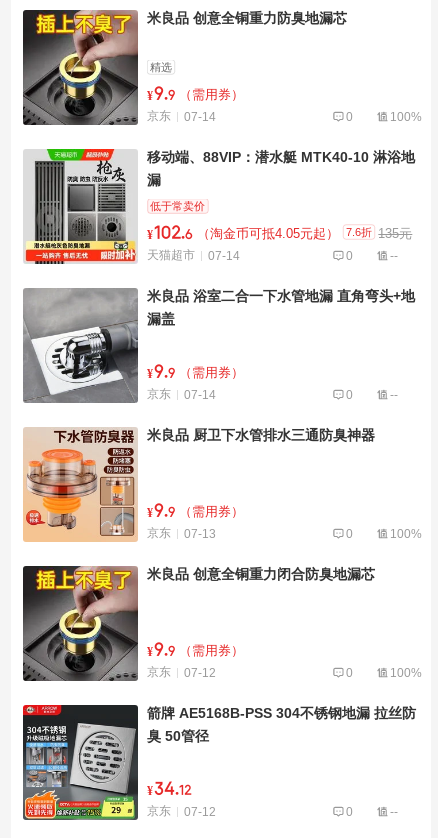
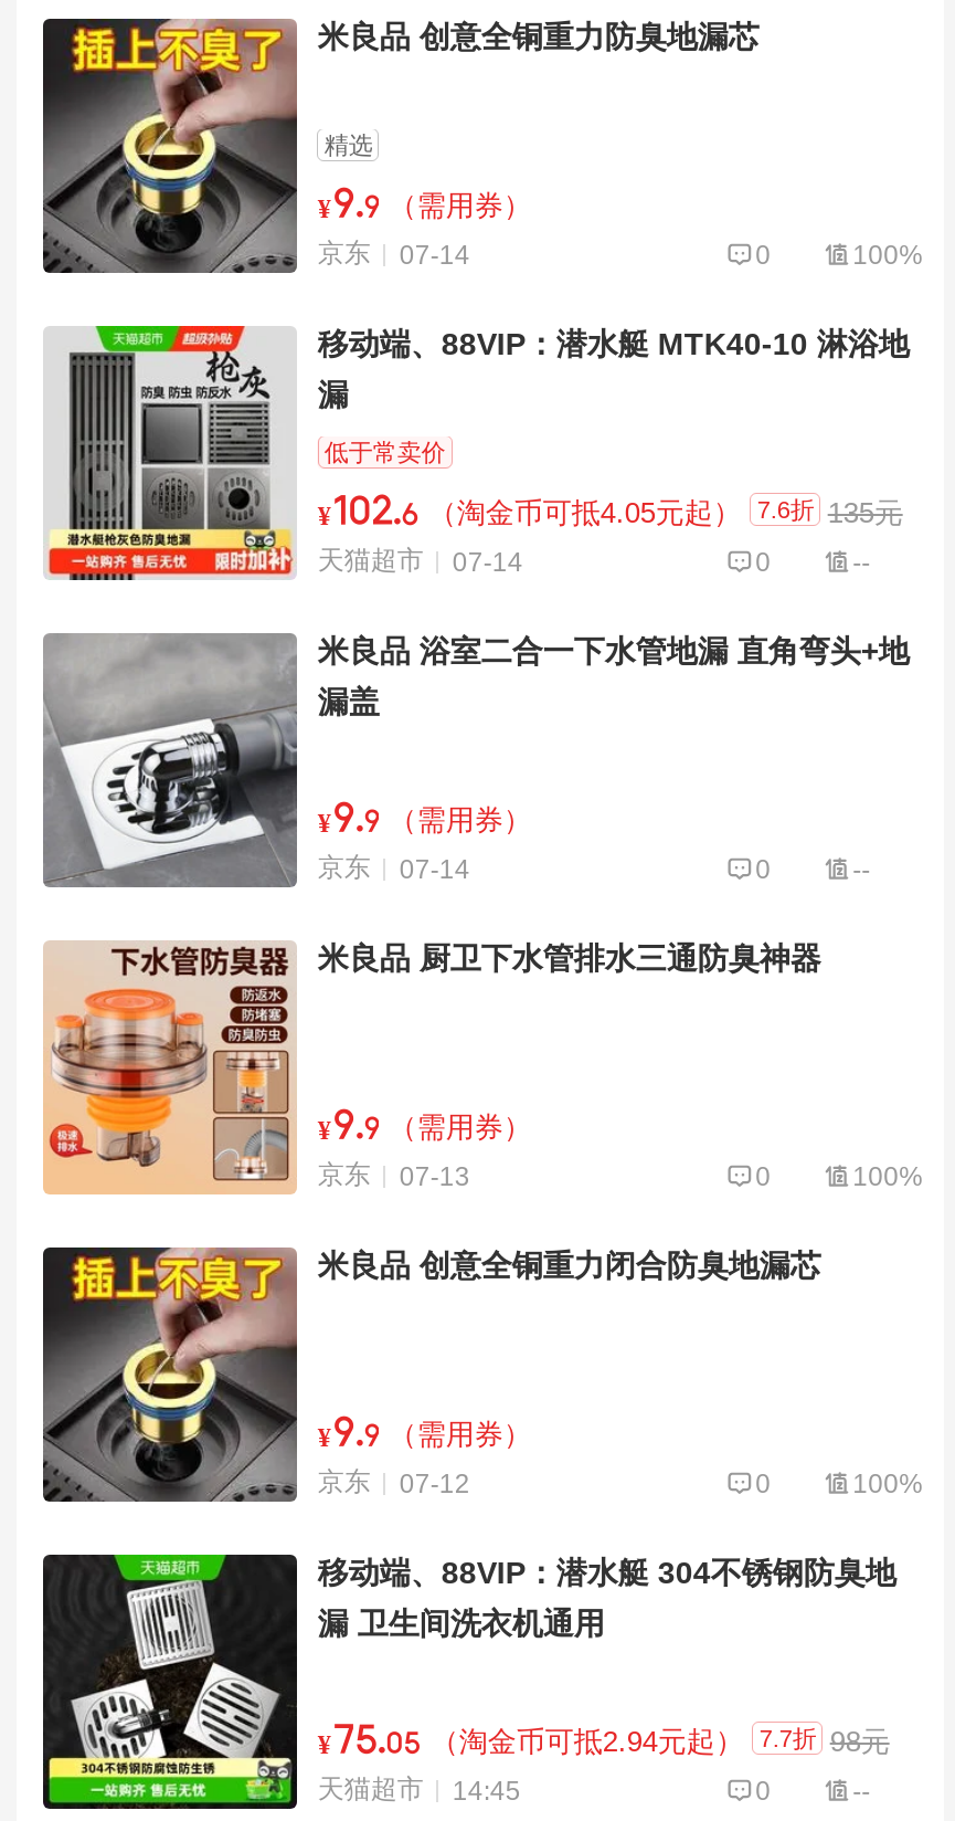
- [image]
- 箭牌 AE5168B-PSS 304不锈钢地漏 拉丝防
- 臭 50管径
+ [image]
+ 移动端、88VIP：潜水艇 304不锈钢防臭地
+ 漏 卫生间洗衣机通用

- ¥34.12
- 京东
- 07-12
+ ¥75.05 （淘金币可抵2.94元起） 7.7折 98元
+ 天猫超市
+ 14:45
